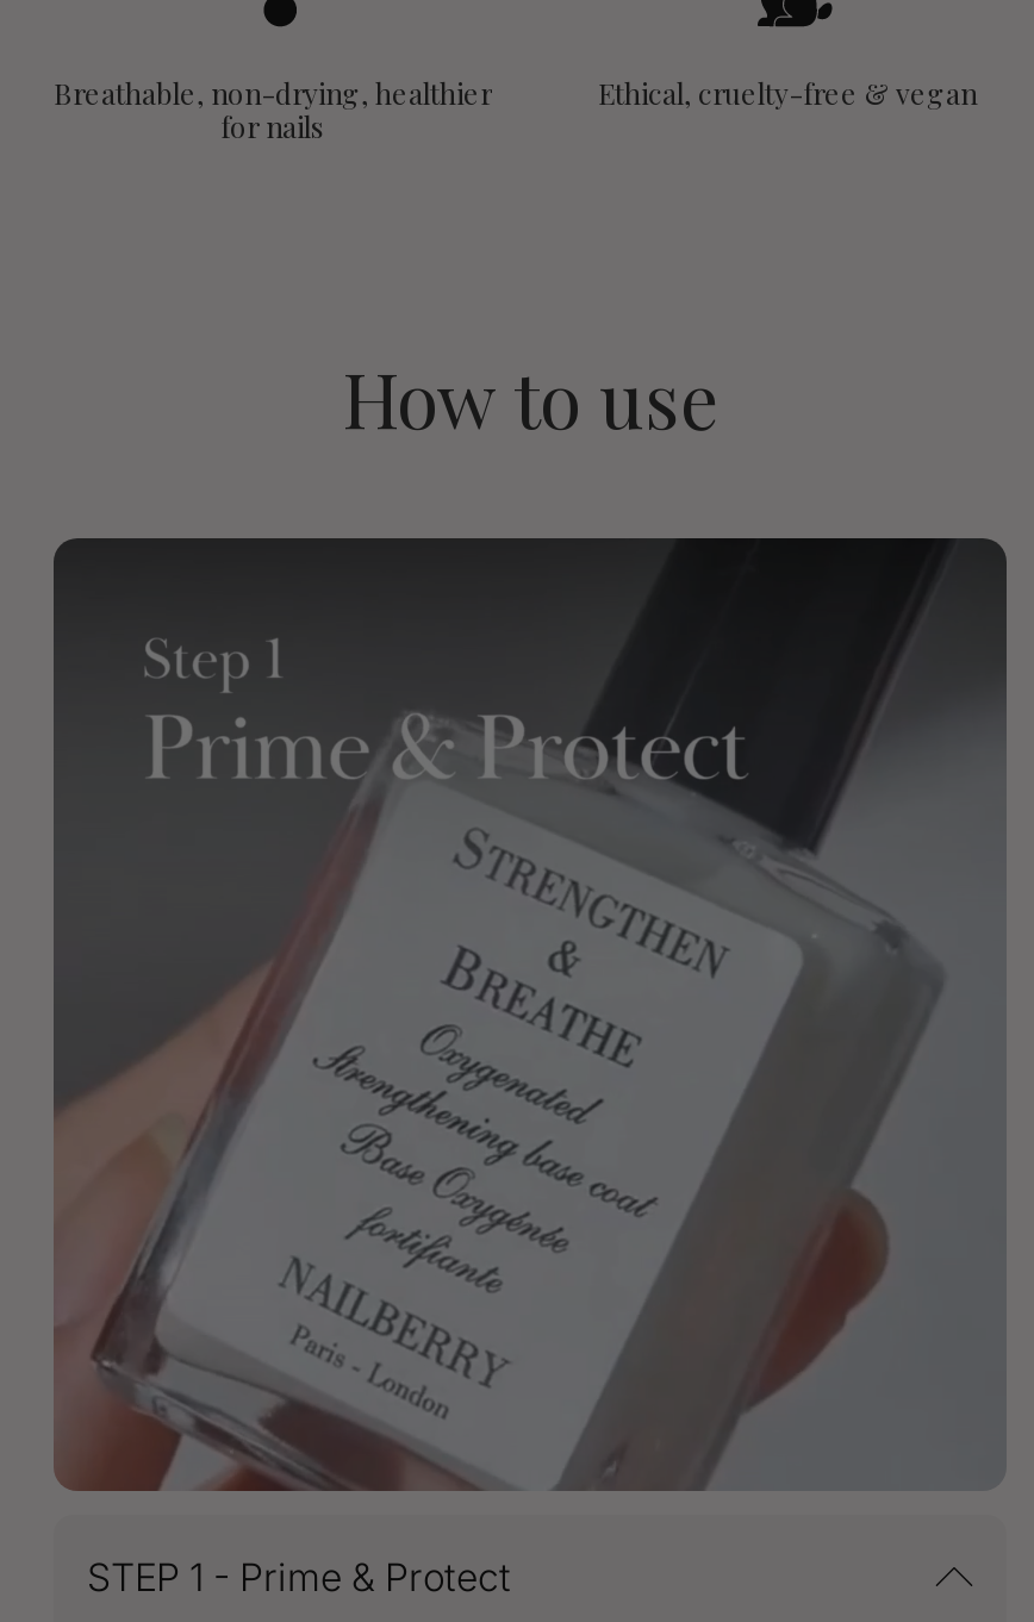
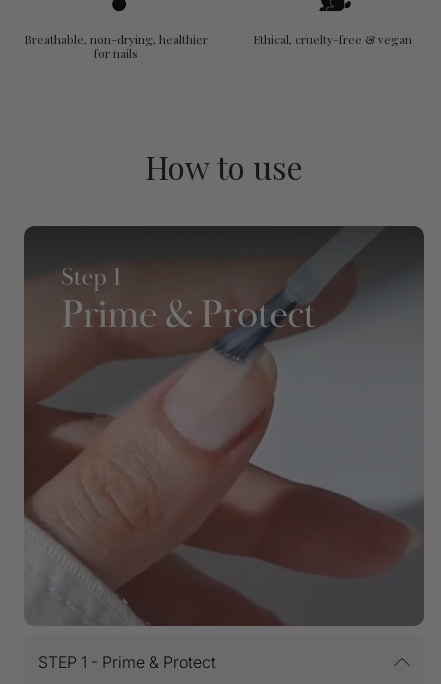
- [image]
+ [image]
